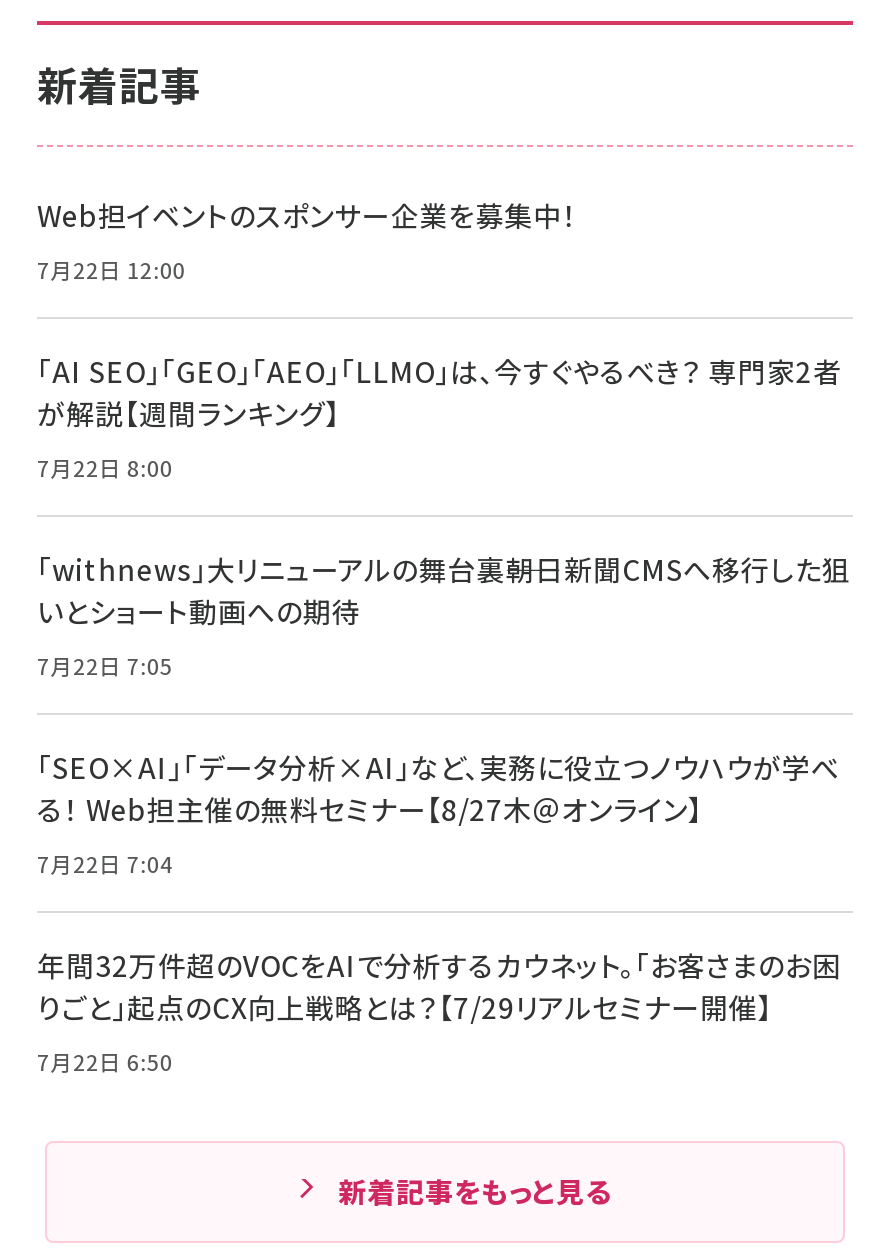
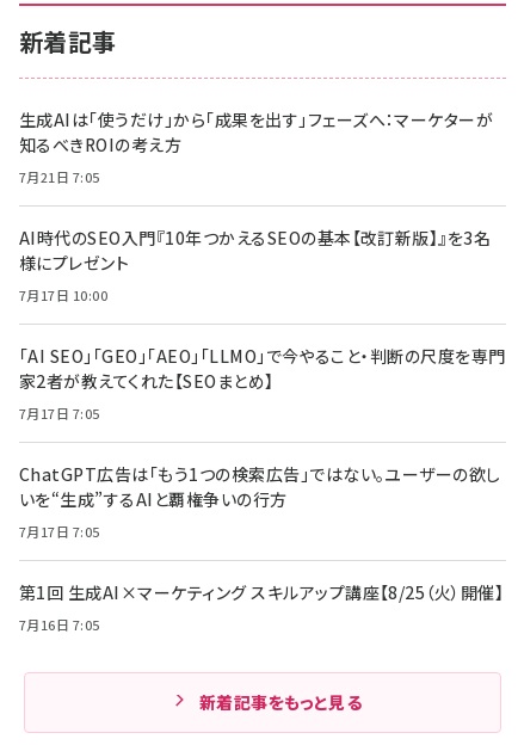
- Web担イベントのスポンサー企業を募集中！
- 7月22日 12:00
+ 生成AIは「使うだけ」から「成果を出す」フェーズへ：マーケターが
+ 知るべきROIの考え方
+ 7月21日 7:05

- 「AI SEO」「GEO」「AEO」「LLMO」は、今すぐやるべき？ 専門家2者
- が解説【週間ランキング】
- 7月22日 8:00
+ AI時代のSEO入門『10年つかえるSEOの基本【改訂新版】』を3名
+ 様にプレゼント
+ 7月17日 10:00

- 「withnews」大リニューアルの舞台裏――朝日新聞CMSへ移行した狙
- いとショート動画への期待
- 7月22日 7:05
+ 「AI SEO」「GEO」「AEO」「LLMO」で今やること・判断の尺度を専門
+ 家2者が教えてくれた【SEOまとめ】
+ 7月17日 7:05

- 「SEO×AI」「データ分析×AI」など、実務に役立つノウハウが学べ
- る！ Web担主催の無料セミナー【8/27木＠オンライン】
- 7月22日 7:04
+ ChatGPT広告は「もう1つの検索広告」ではない。ユーザーの欲し
+ いを“生成”するAIと覇権争いの行方
+ 7月17日 7:05

- 年間32万件超のVOCをAIで分析するカウネット。「お客さまのお困
- りごと」起点のCX向上戦略とは？【7/29リアルセミナー開催】
- 7月22日 6:50
+ 第1回 生成AI×マーケティング スキルアップ講座【8/25（火）開催】
+ 7月16日 7:05
